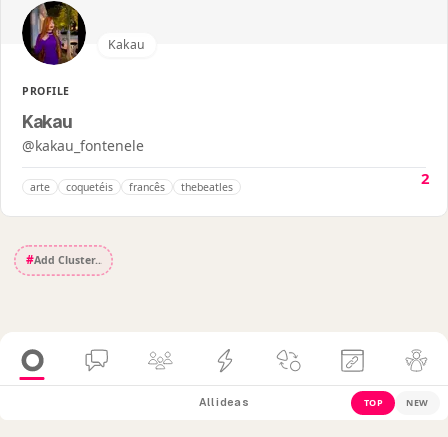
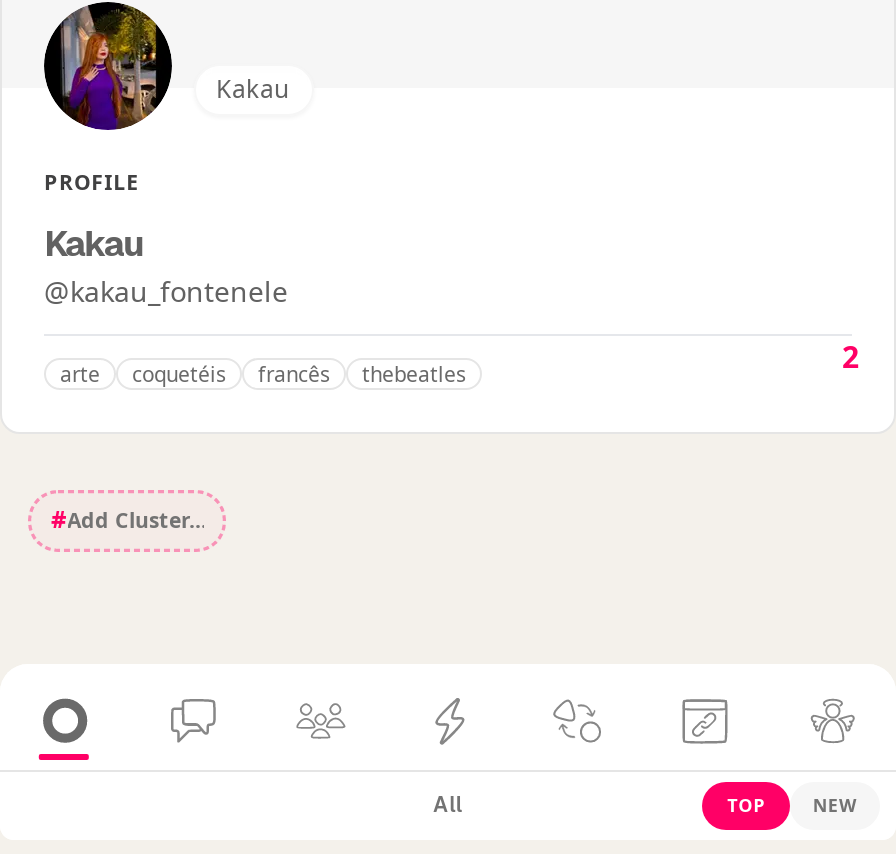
- All ideas
+ All
